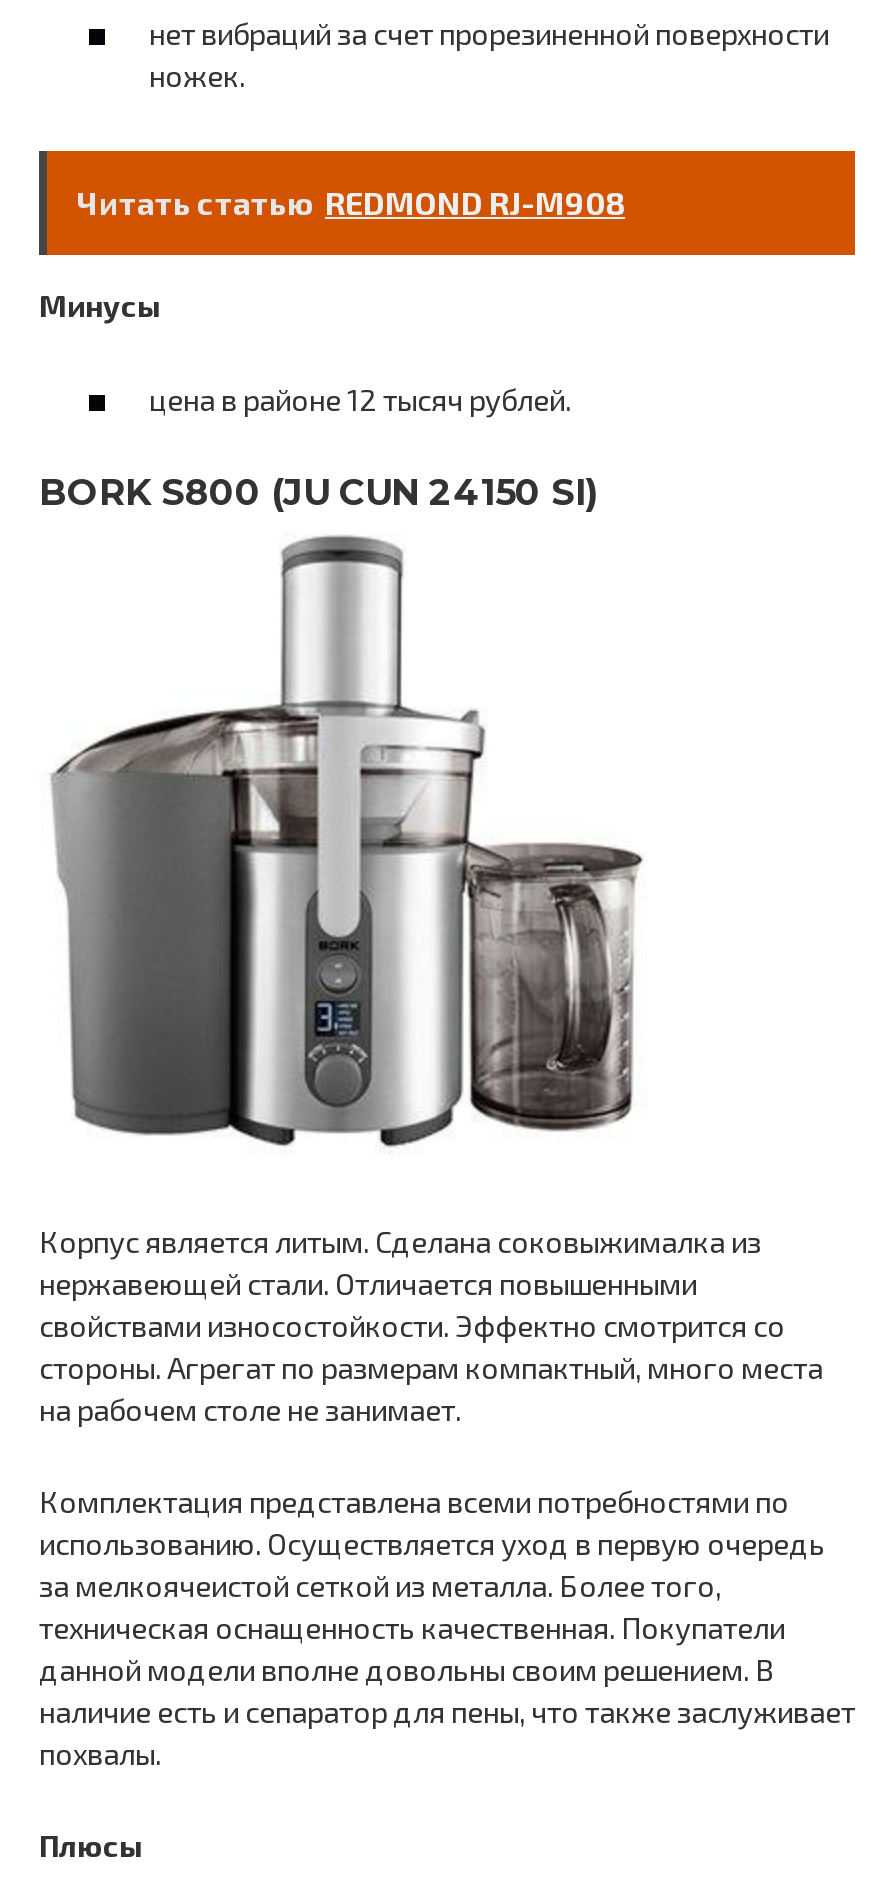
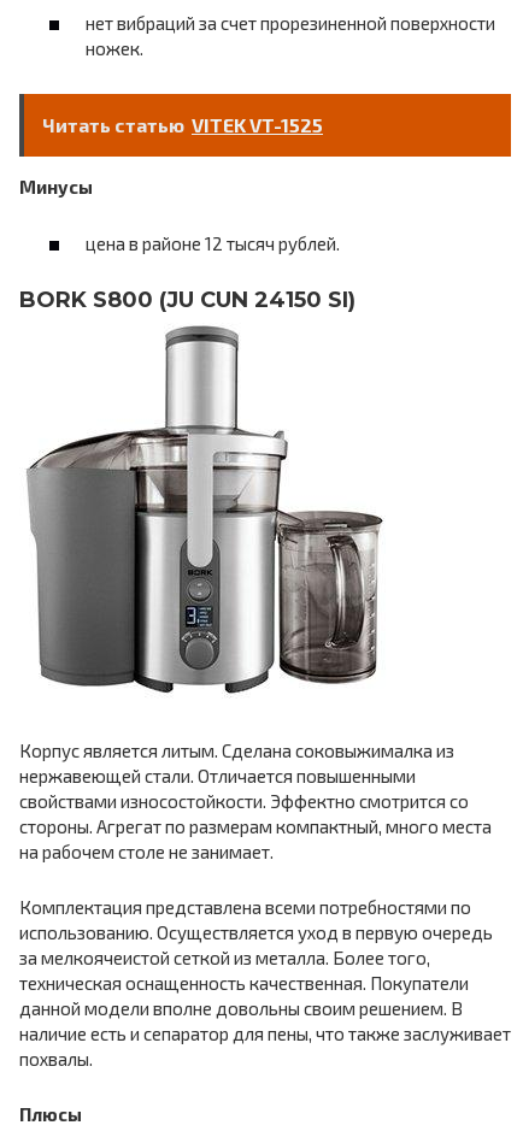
- Читать статью REDMOND RJ-M908
+ Читать статью VITEK VT-1525
